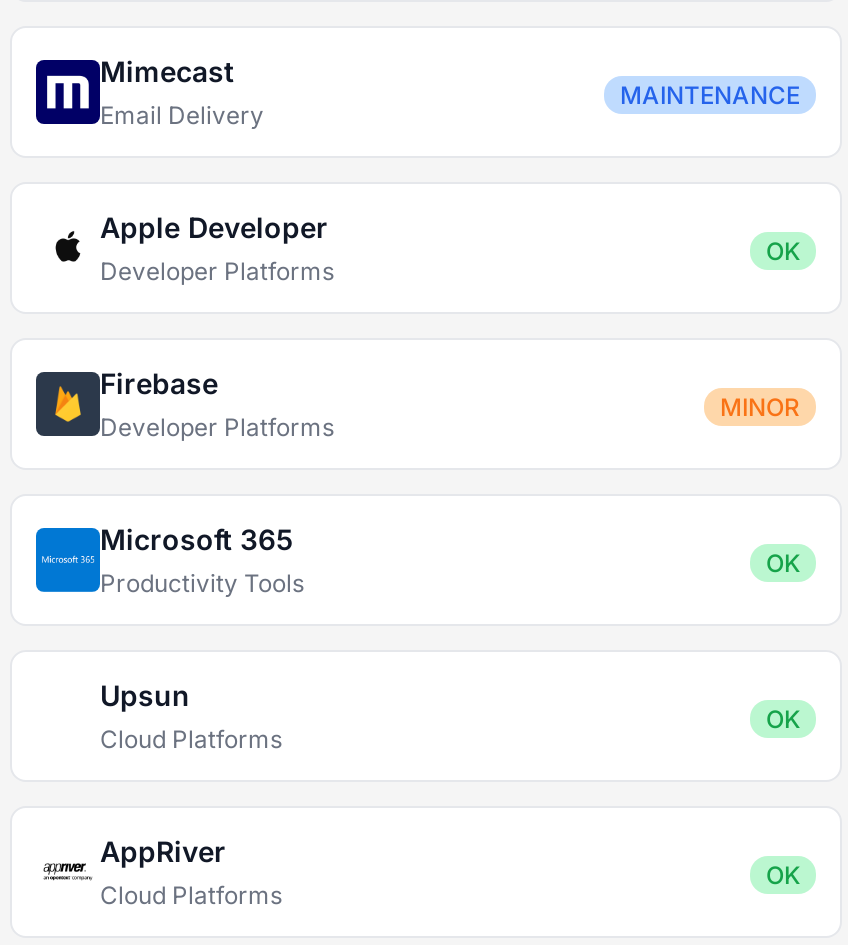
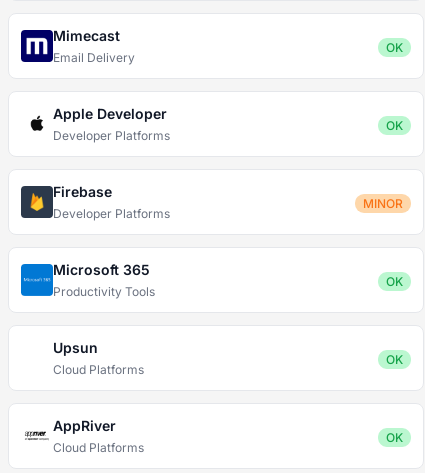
- MAINTENANCE
+ OK
